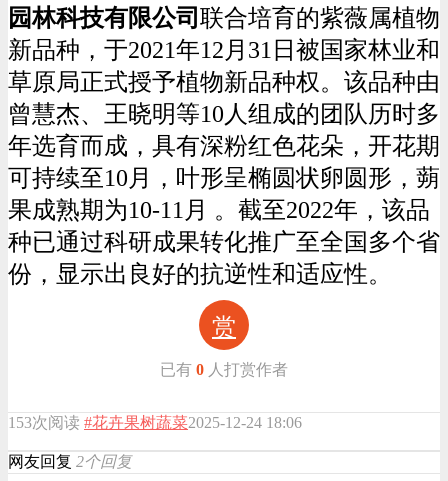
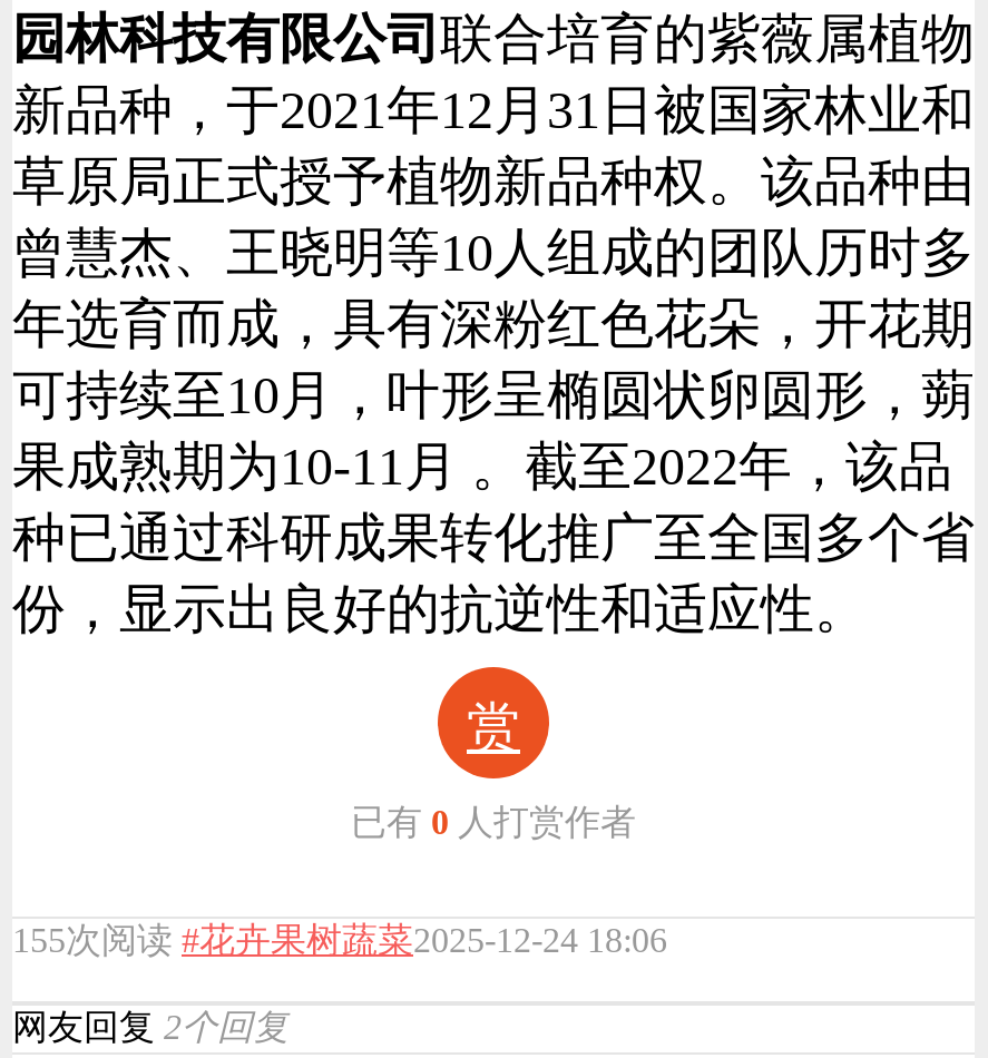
- 153次阅读 #花卉果树蔬菜2025-12-24 18:06
+ 155次阅读 #花卉果树蔬菜2025-12-24 18:06
